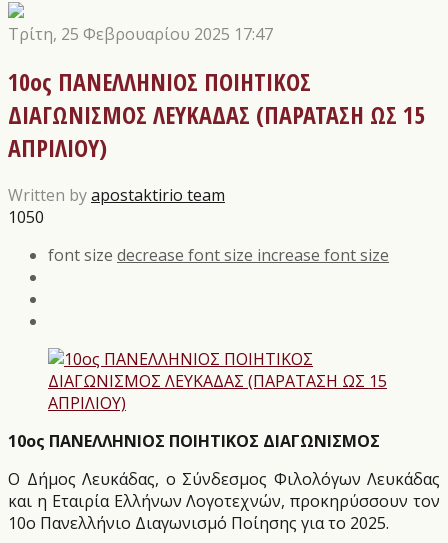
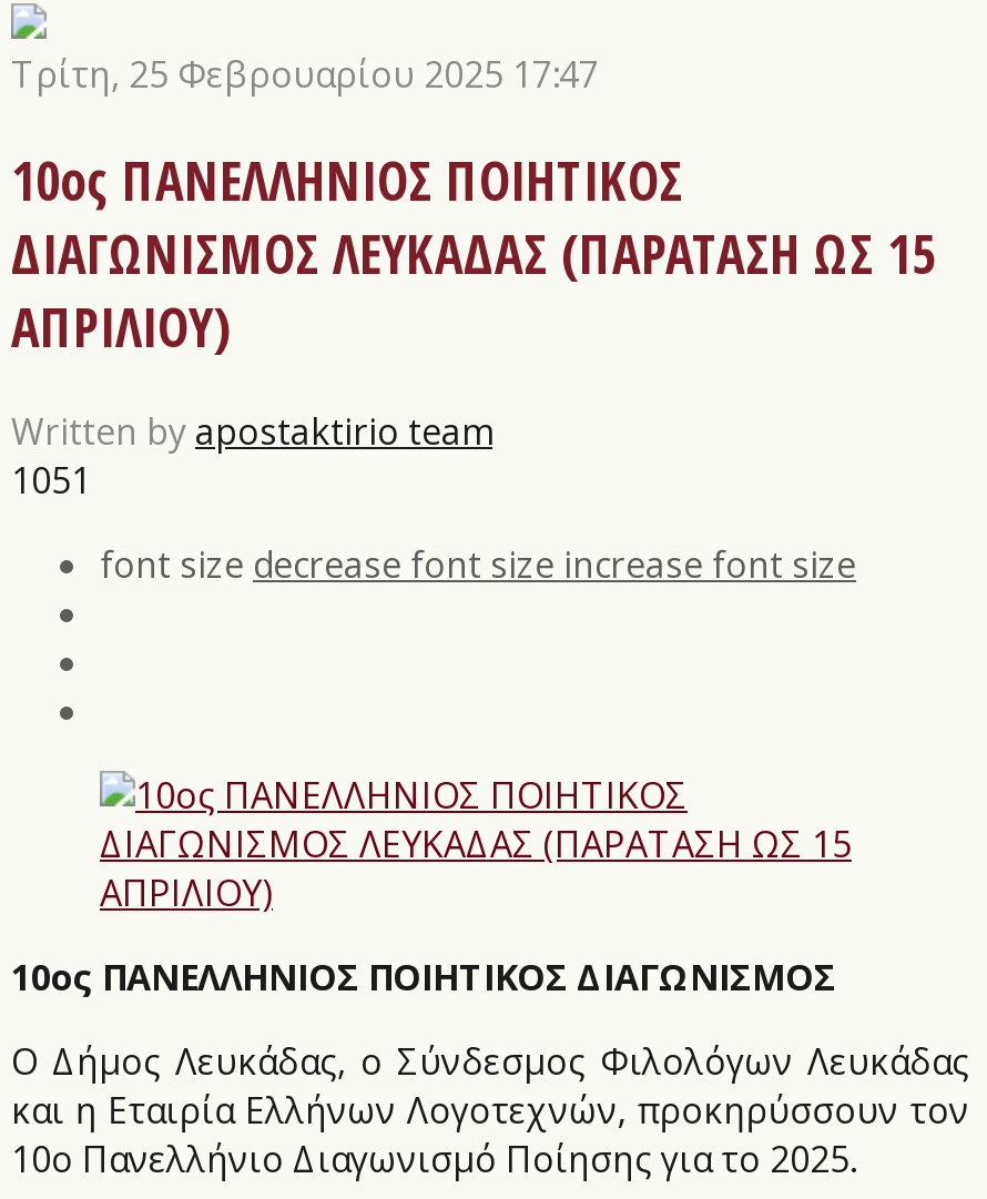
- 1050
+ 1051
